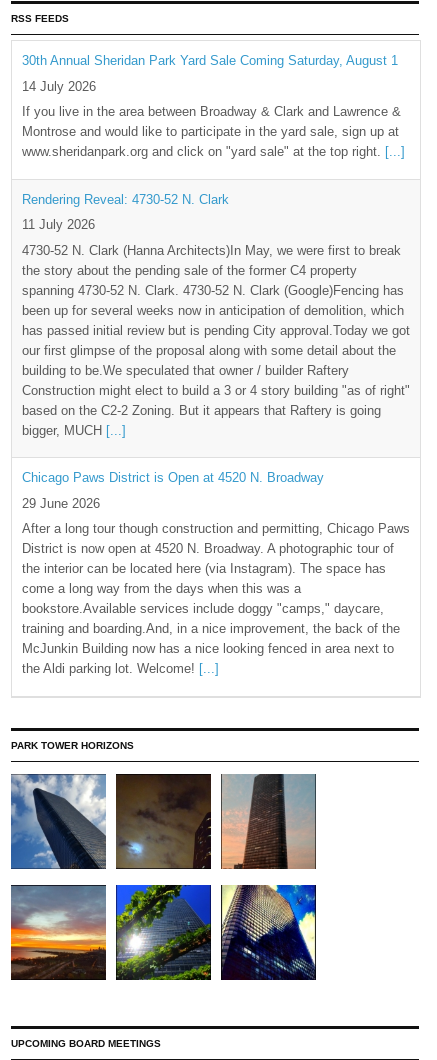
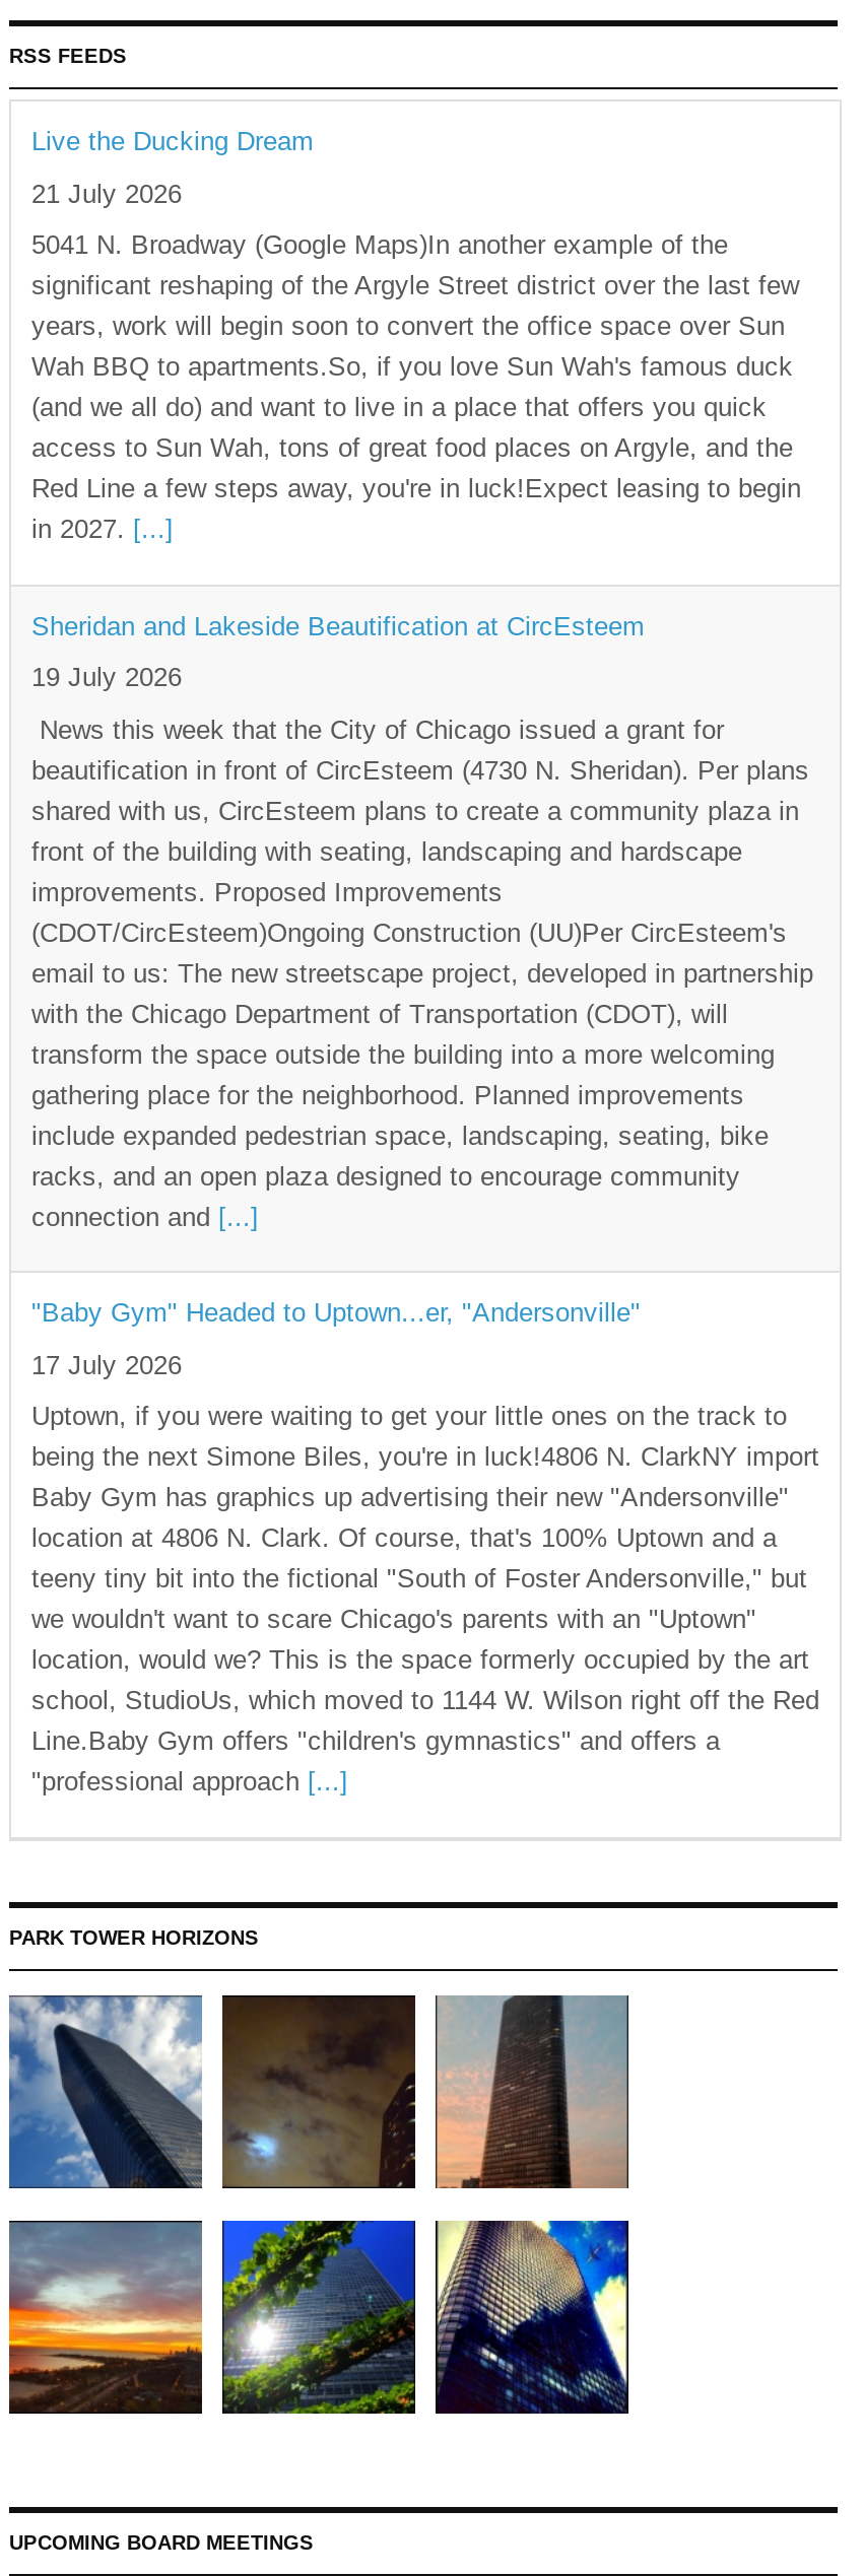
- 30th Annual Sheridan Park Yard Sale Coming Saturday, August 1
+ Live the Ducking Dream

- 14 July 2026
+ 21 July 2026

- If you live in the area between Broadway & Clark and Lawrence &
- Montrose and would like to participate in the yard sale, sign up at
- www.sheridanpark.org and click on "yard sale" at the top right. [...]
+ 5041 N. Broadway (Google Maps)In another example of the
+ significant reshaping of the Argyle Street district over the last few
+ years, work will begin soon to convert the office space over Sun
+ Wah BBQ to apartments.So, if you love Sun Wah's famous duck
+ (and we all do) and want to live in a place that offers you quick
+ access to Sun Wah, tons of great food places on Argyle, and the
+ Red Line a few steps away, you're in luck!Expect leasing to begin
+ in 2027. [...]

- Rendering Reveal: 4730-52 N. Clark
+ Sheridan and Lakeside Beautification at CircEsteem

- 11 July 2026
+ 19 July 2026

- 4730-52 N. Clark (Hanna Architects)In May, we were first to break
- the story about the pending sale of the former C4 property
- spanning 4730-52 N. Clark. 4730-52 N. Clark (Google)Fencing has
- been up for several weeks now in anticipation of demolition, which
- has passed initial review but is pending City approval.Today we got
- our first glimpse of the proposal along with some detail about the
- building to be.We speculated that owner / builder Raftery
- Construction might elect to build a 3 or 4 story building "as of right"
- based on the C2-2 Zoning. But it appears that Raftery is going
- bigger, MUCH [...]
+ News this week that the City of Chicago issued a grant for
+ beautification in front of CircEsteem (4730 N. Sheridan). Per plans
+ shared with us, CircEsteem plans to create a community plaza in
+ front of the building with seating, landscaping and hardscape
+ improvements. Proposed Improvements
+ (CDOT/CircEsteem)Ongoing Construction (UU)Per CircEsteem's
+ email to us: The new streetscape project, developed in partnership
+ with the Chicago Department of Transportation (CDOT), will
+ transform the space outside the building into a more welcoming
+ gathering place for the neighborhood. Planned improvements
+ include expanded pedestrian space, landscaping, seating, bike
+ racks, and an open plaza designed to encourage community
+ connection and [...]

- Chicago Paws District is Open at 4520 N. Broadway
+ "Baby Gym" Headed to Uptown...er, "Andersonville"

- 29 June 2026
+ 17 July 2026

- After a long tour though construction and permitting, Chicago Paws
- District is now open at 4520 N. Broadway. A photographic tour of
- the interior can be located here (via Instagram). The space has
- come a long way from the days when this was a
- bookstore.Available services include doggy "camps," daycare,
- training and boarding.And, in a nice improvement, the back of the
- McJunkin Building now has a nice looking fenced in area next to
- the Aldi parking lot. Welcome! [...]
+ Uptown, if you were waiting to get your little ones on the track to
+ being the next Simone Biles, you're in luck!4806 N. ClarkNY import
+ Baby Gym has graphics up advertising their new "Andersonville"
+ location at 4806 N. Clark. Of course, that's 100% Uptown and a
+ teeny tiny bit into the fictional "South of Foster Andersonville," but
+ we wouldn't want to scare Chicago's parents with an "Uptown"
+ location, would we? This is the space formerly occupied by the art
+ school, StudioUs, which moved to 1144 W. Wilson right off the Red
+ Line.Baby Gym offers "children's gymnastics" and offers a
+ "professional approach [...]
